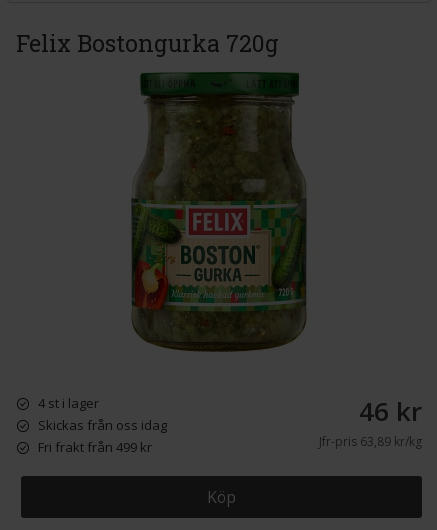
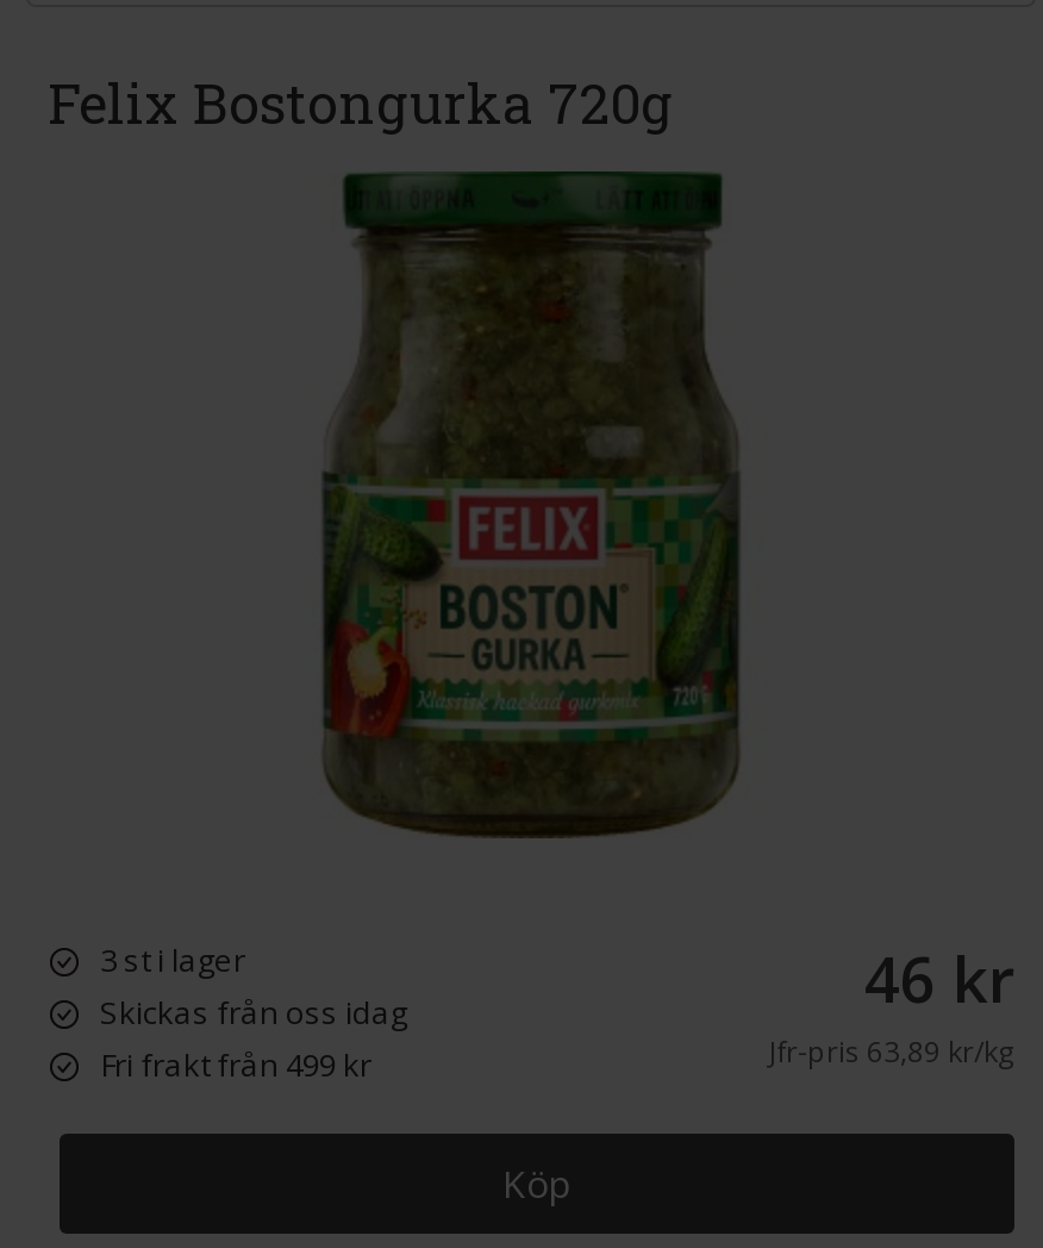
- 4 st i lager
+ 3 st i lager
